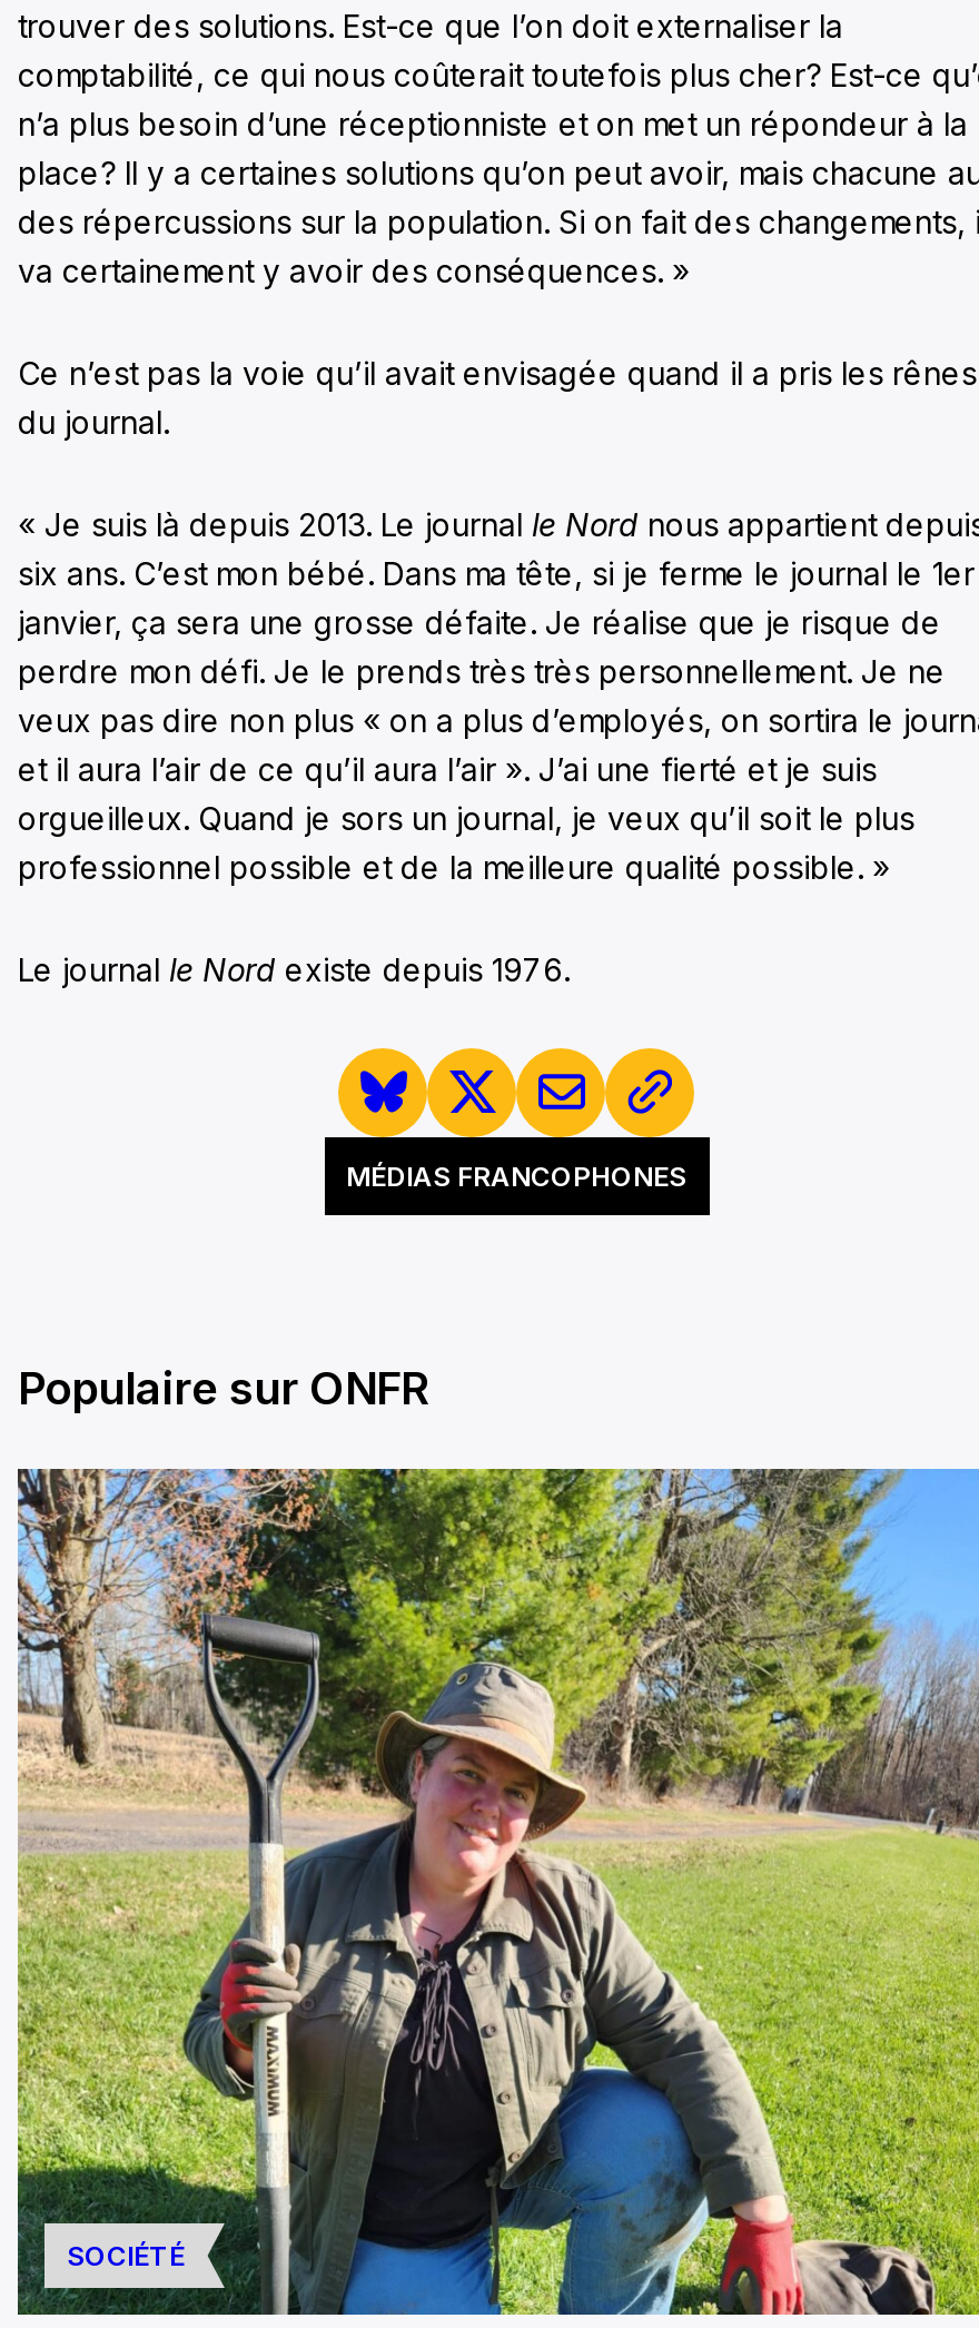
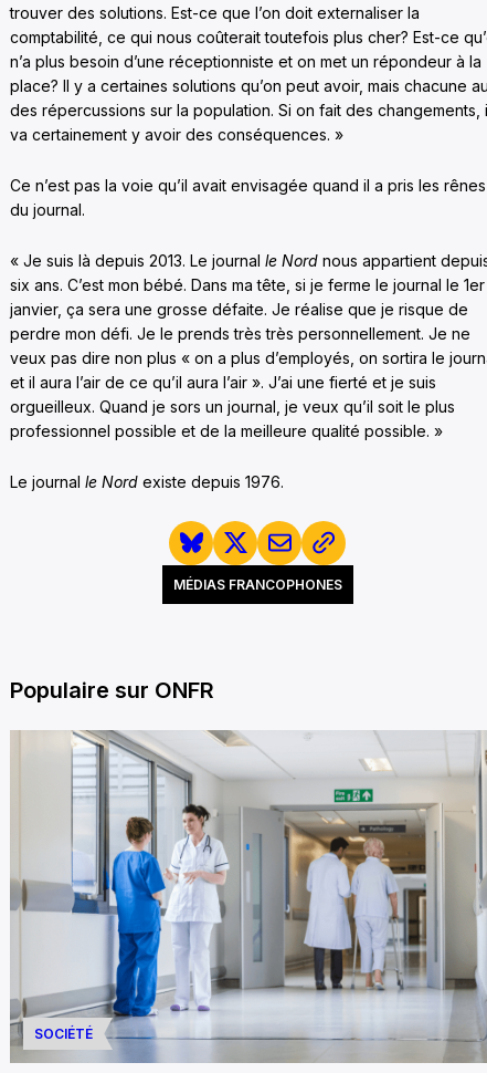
- [image]
+ [image]
